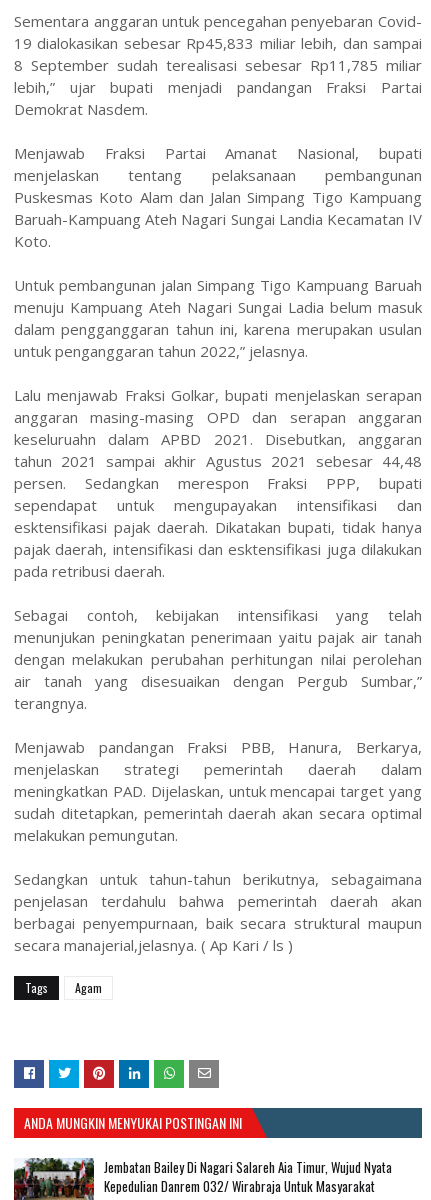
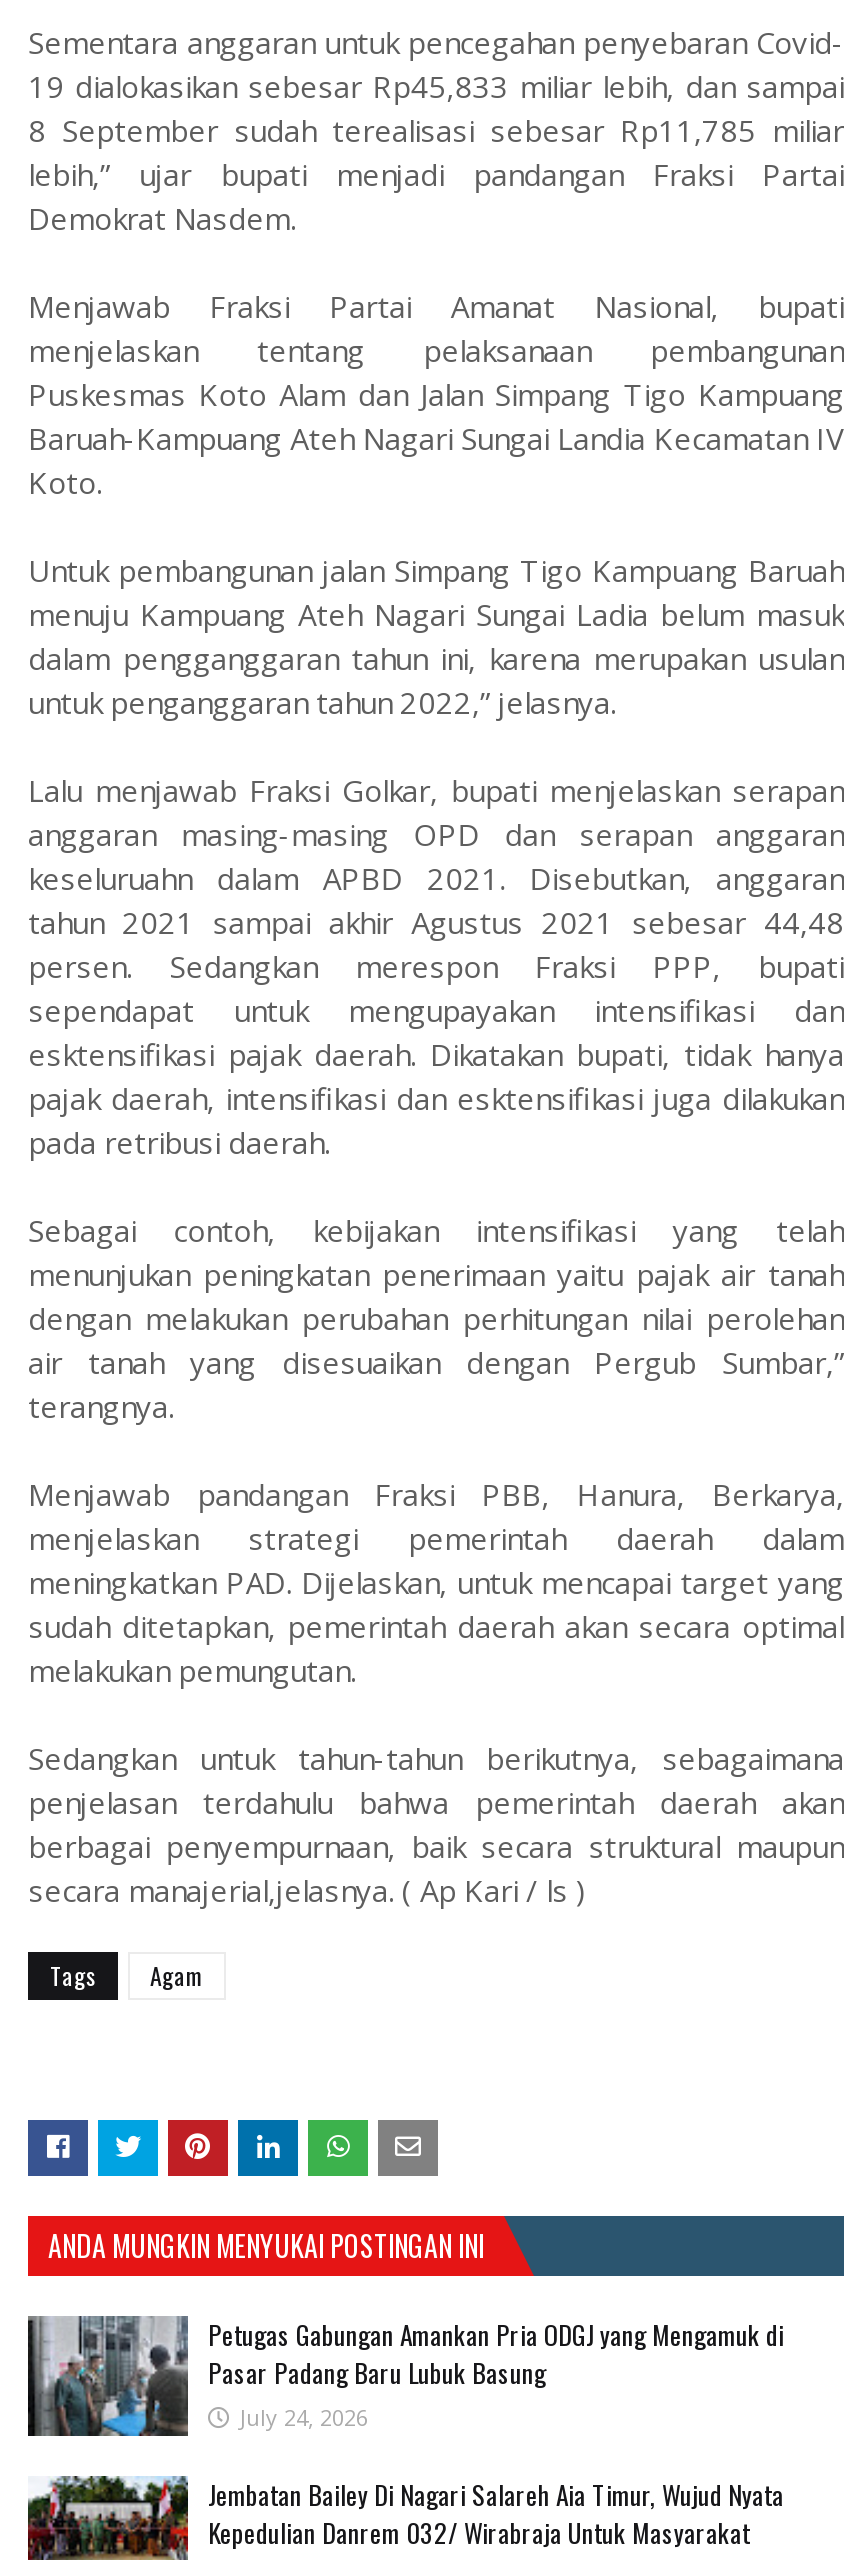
+ [image]
+ Petugas Gabungan Amankan Pria ODGJ yang Mengamuk di
+ Pasar Padang Baru Lubuk Basung
+ July 24, 2026
